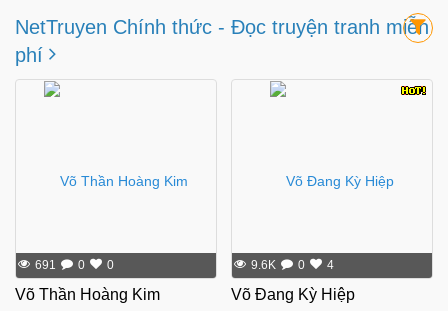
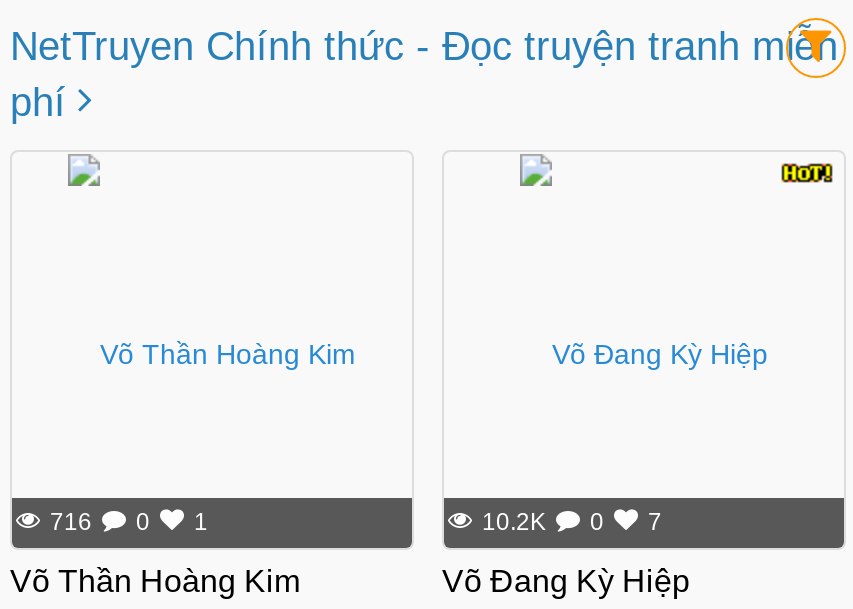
- 691
+ 716

- 0
+ 1

- 9.6K
+ 10.2K

- 4
+ 7
